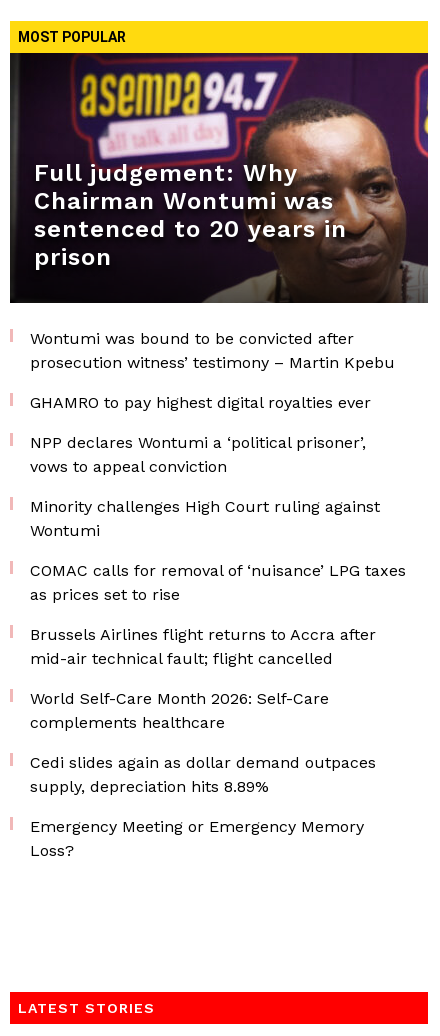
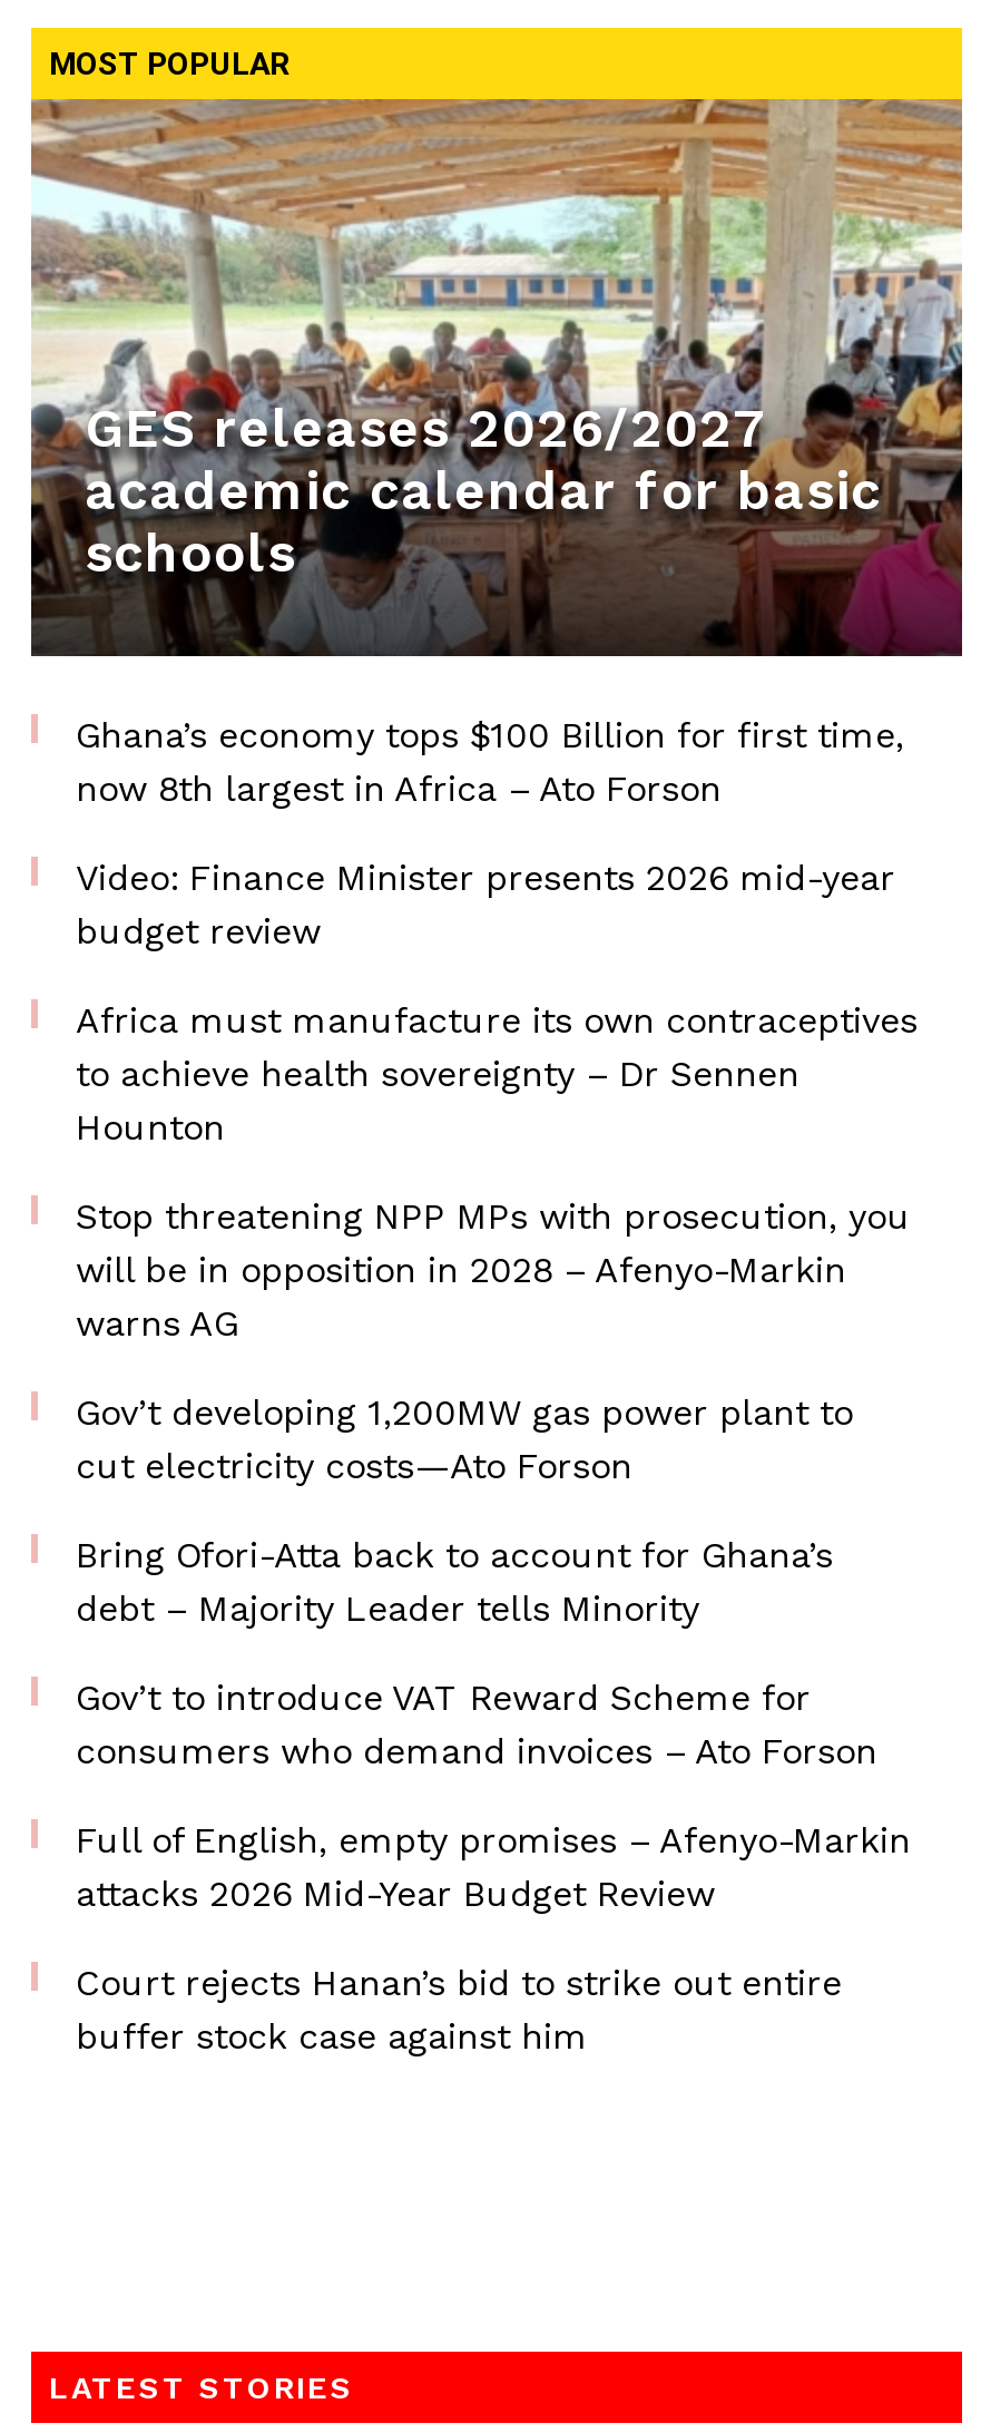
- [image]
- Full judgement: Why
- Chairman Wontumi was
- sentenced to 20 years in
- prison
+ [image]
+ GES releases 2026/2027
+ academic calendar for basic
+ schools

- Wontumi was bound to be convicted after
- prosecution witness’ testimony – Martin Kpebu
+ Ghana’s economy tops $100 Billion for first time,
+ now 8th largest in Africa – Ato Forson

- GHAMRO to pay highest digital royalties ever
+ Video: Finance Minister presents 2026 mid-year
+ budget review

- NPP declares Wontumi a ‘political prisoner’,
- vows to appeal conviction
+ Africa must manufacture its own contraceptives
+ to achieve health sovereignty – Dr Sennen
+ Hounton

- Minority challenges High Court ruling against
- Wontumi
+ Stop threatening NPP MPs with prosecution, you
+ will be in opposition in 2028 – Afenyo-Markin
+ warns AG

- COMAC calls for removal of ‘nuisance’ LPG taxes
- as prices set to rise
+ Gov’t developing 1,200MW gas power plant to
+ cut electricity costs—Ato Forson

- Brussels Airlines flight returns to Accra after
- mid-air technical fault; flight cancelled
+ Bring Ofori-Atta back to account for Ghana’s
+ debt – Majority Leader tells Minority

- World Self-Care Month 2026: Self-Care
- complements healthcare
+ Gov’t to introduce VAT Reward Scheme for
+ consumers who demand invoices – Ato Forson

- Cedi slides again as dollar demand outpaces
- supply, depreciation hits 8.89%
+ Full of English, empty promises – Afenyo-Markin
+ attacks 2026 Mid-Year Budget Review

- Emergency Meeting or Emergency Memory
- Loss?
+ Court rejects Hanan’s bid to strike out entire
+ buffer stock case against him
